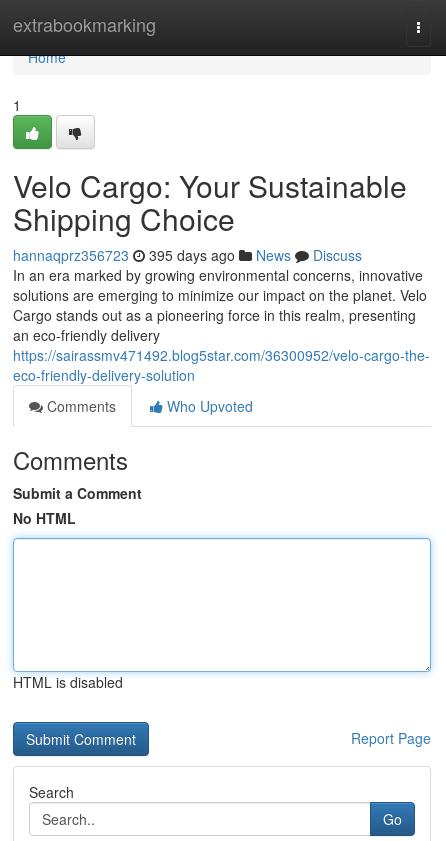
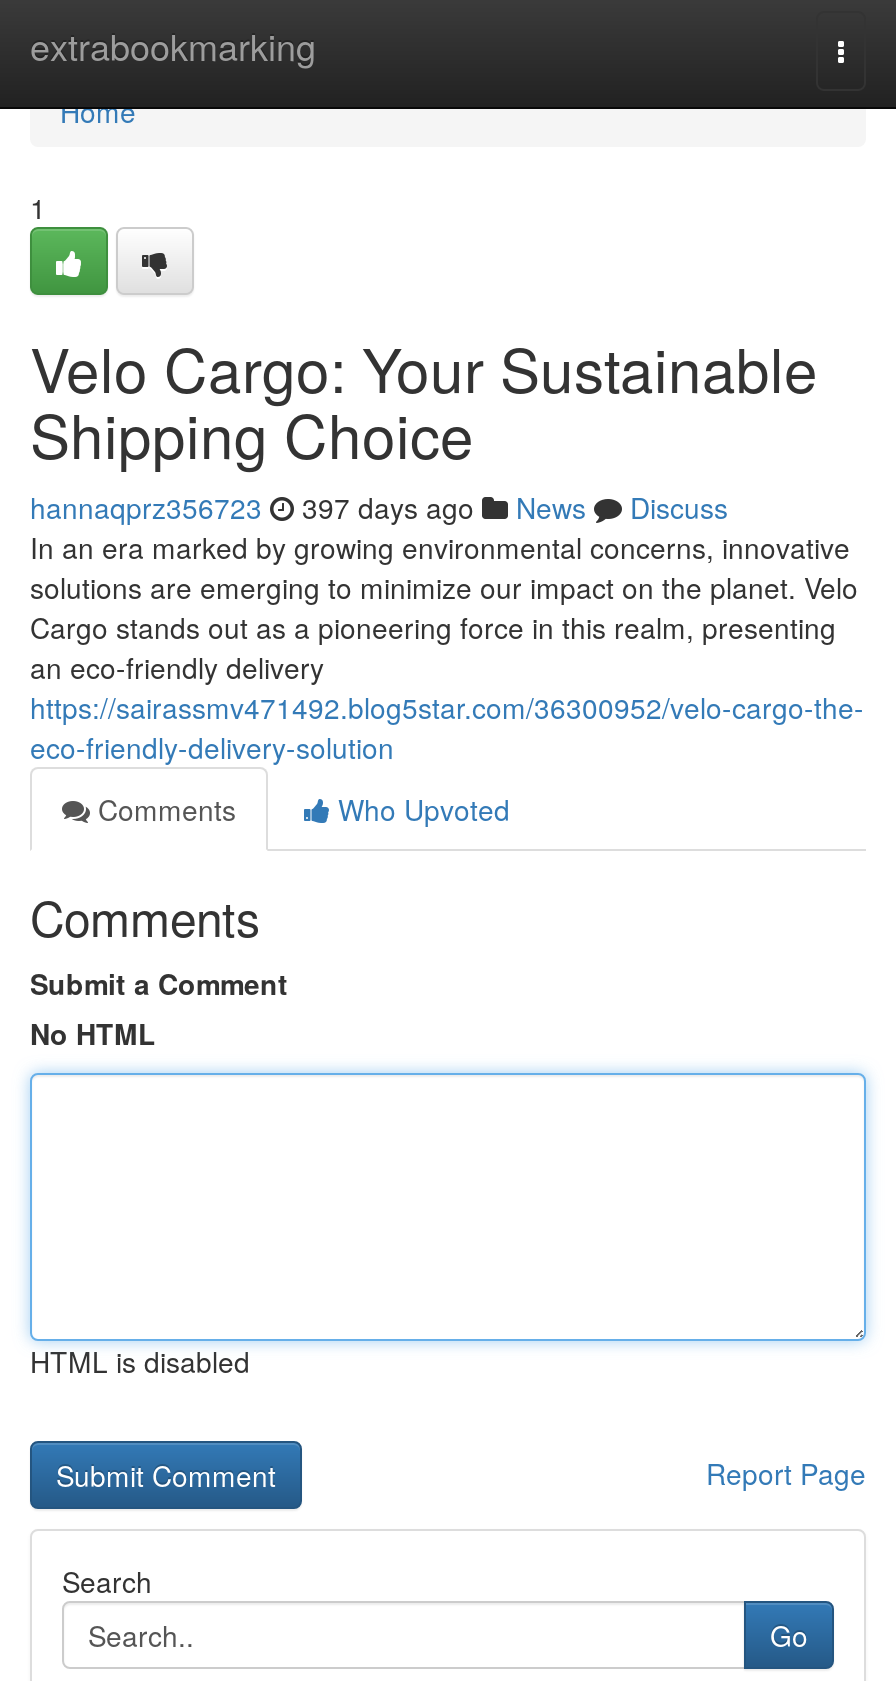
- hannaqprz356723 395 days ago News Discuss
+ hannaqprz356723 397 days ago News Discuss
